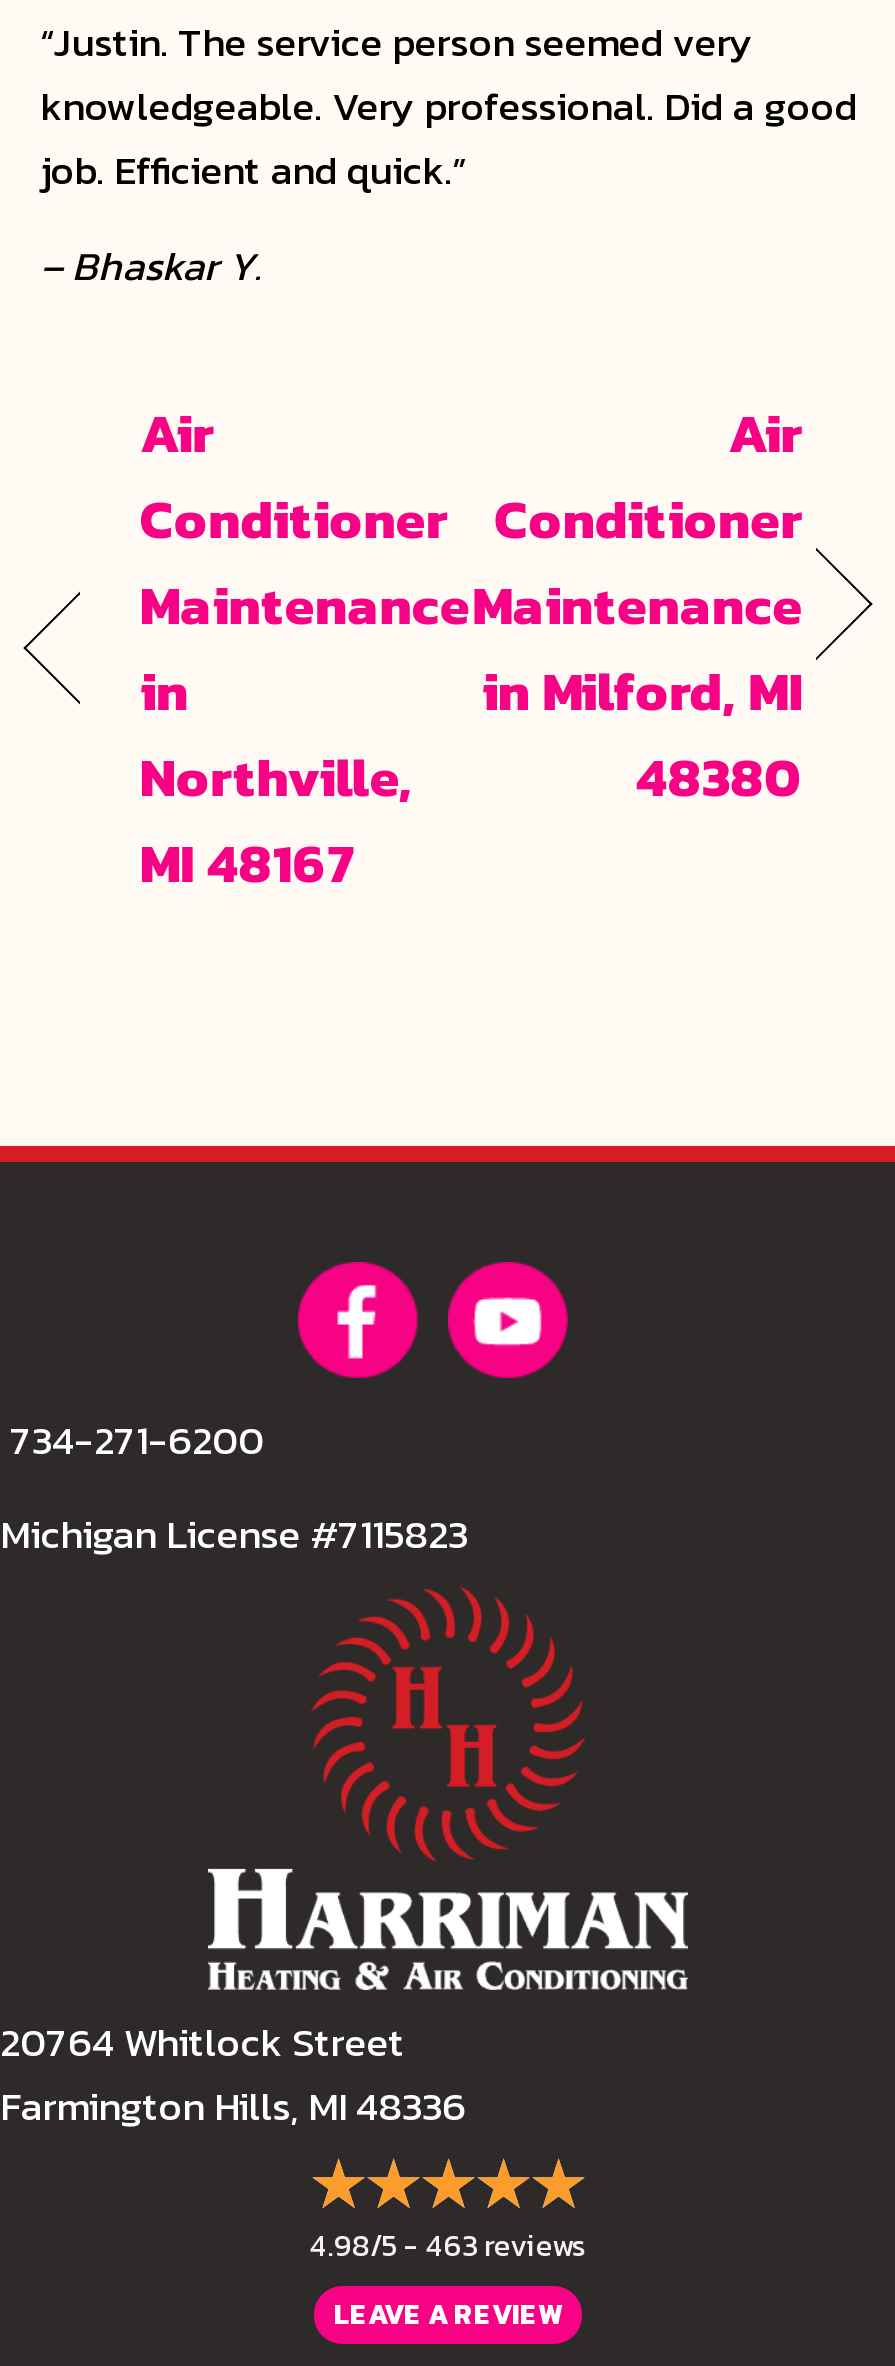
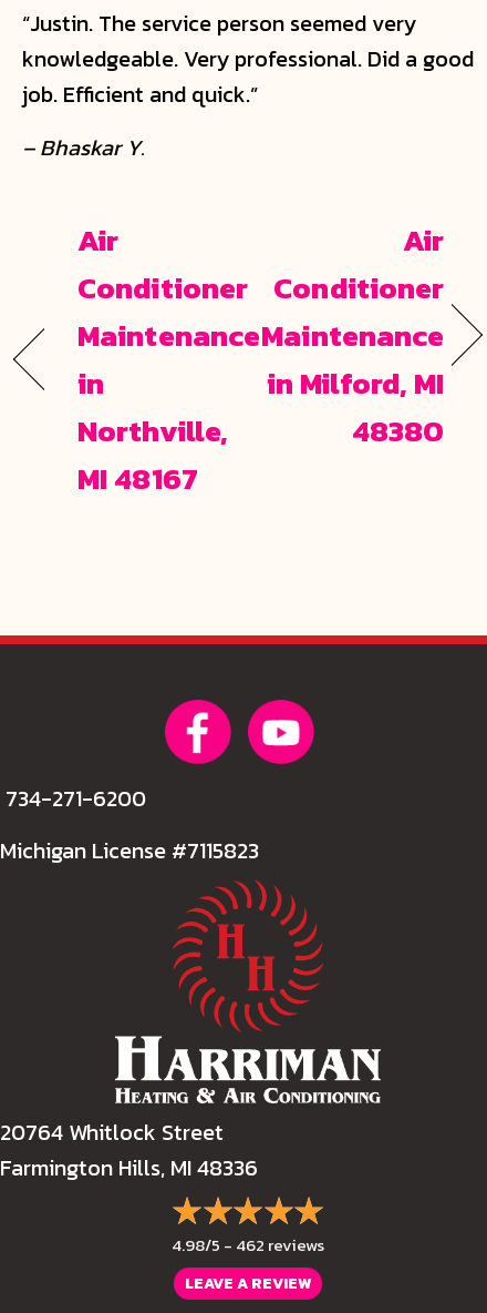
- 4.98/5 - 463 reviews
+ 4.98/5 - 462 reviews
